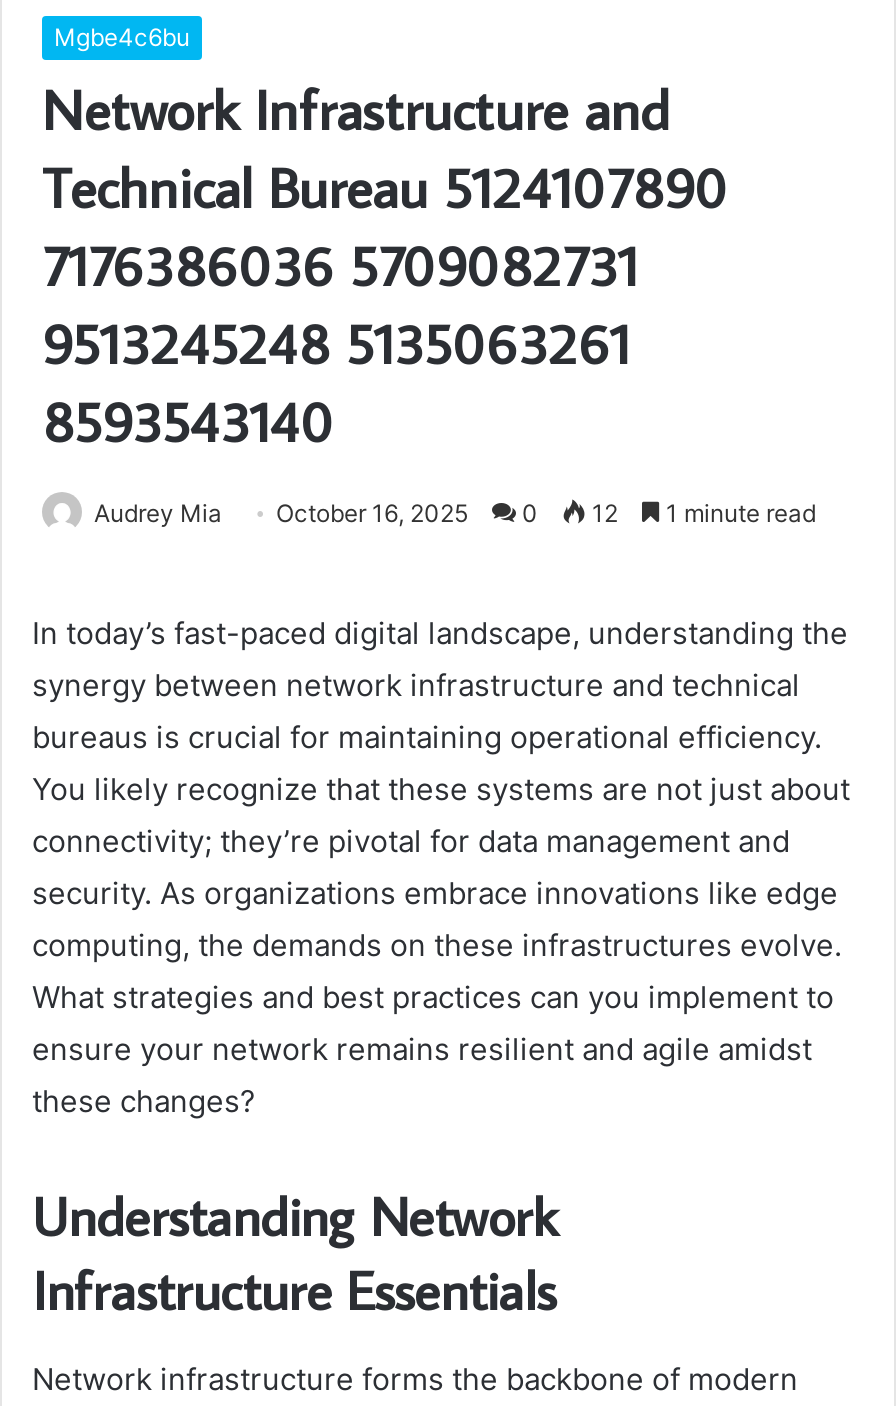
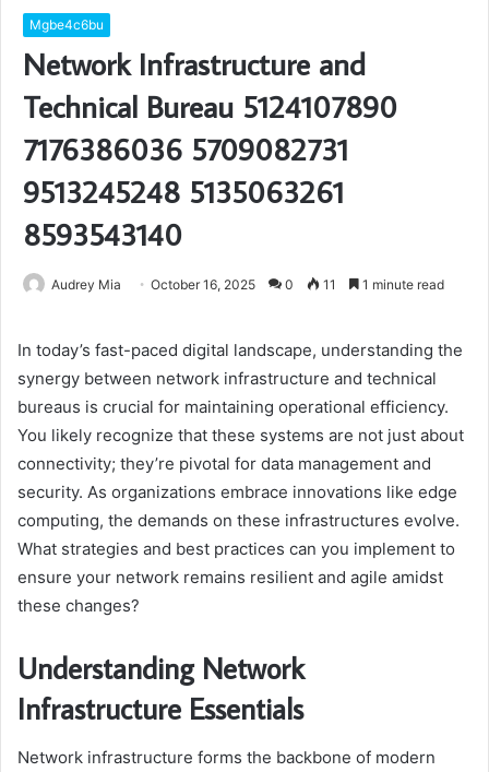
- Audrey Mia October 16, 2025 0 12 1 minute read
+ Audrey Mia October 16, 2025 0 11 1 minute read
